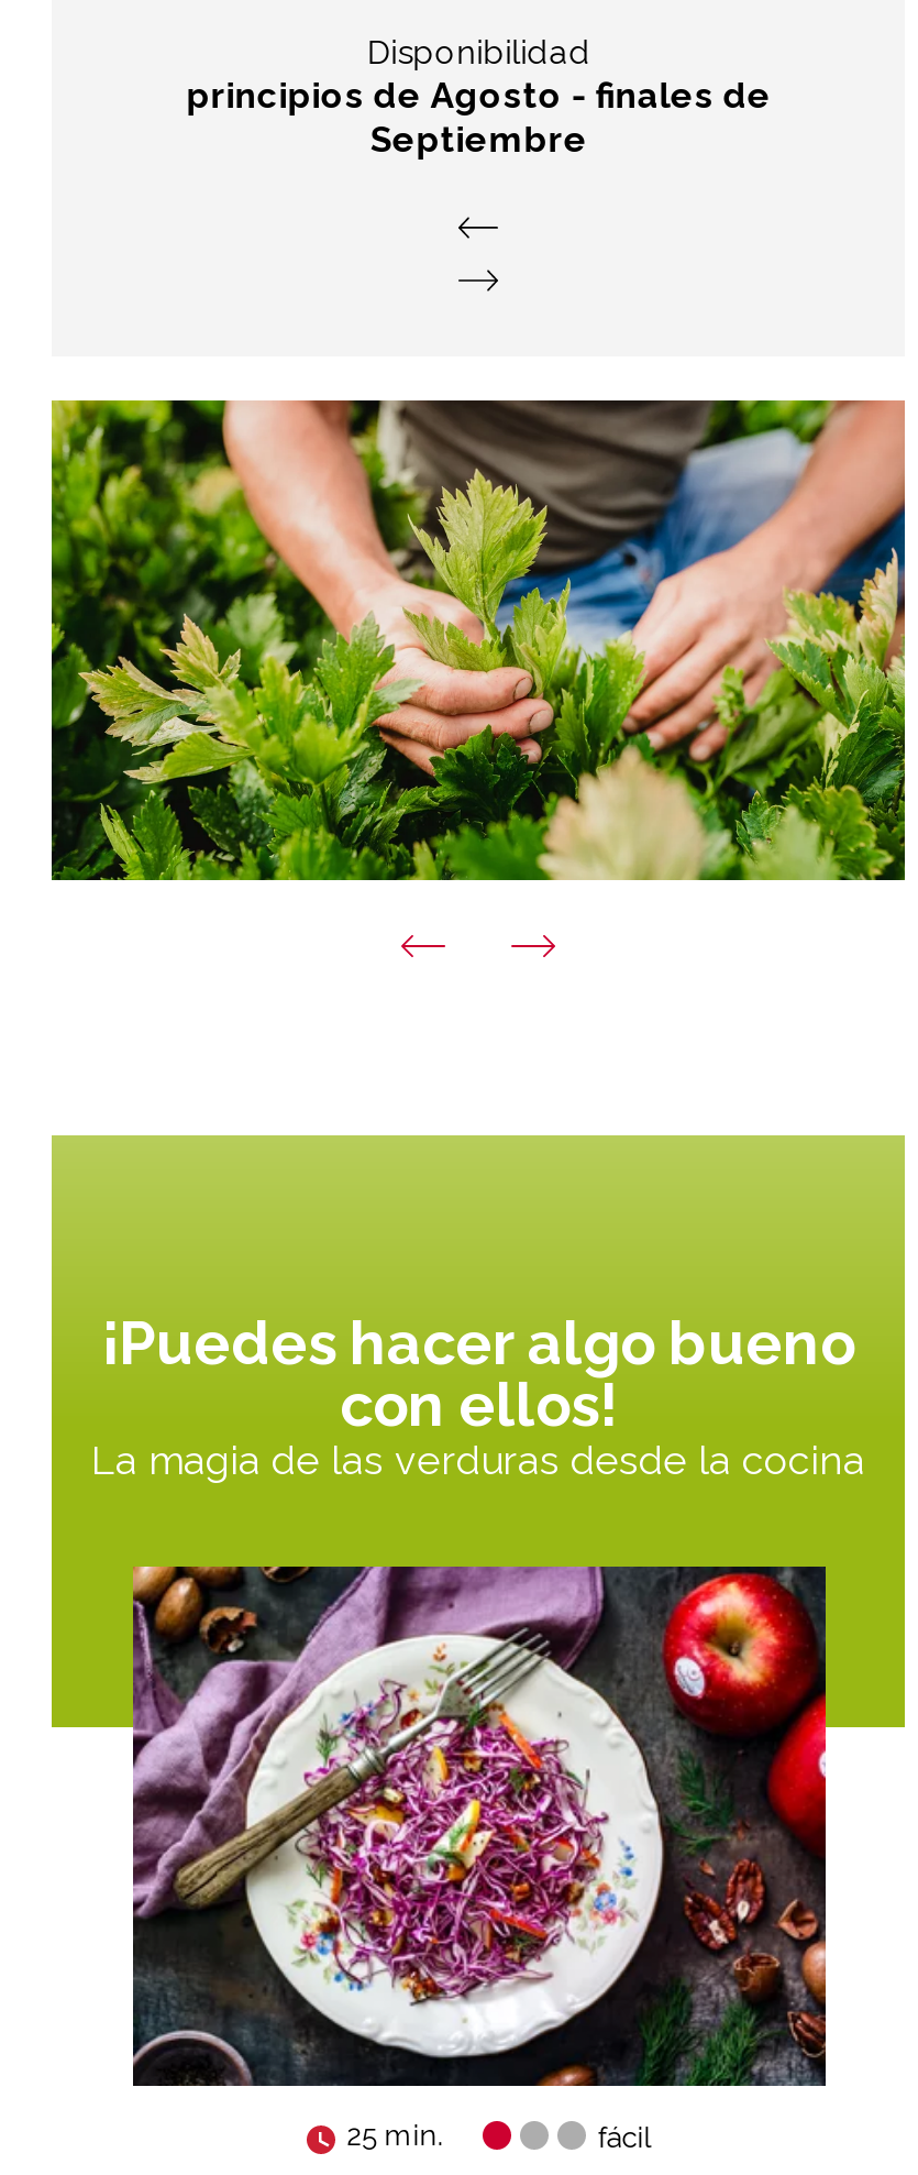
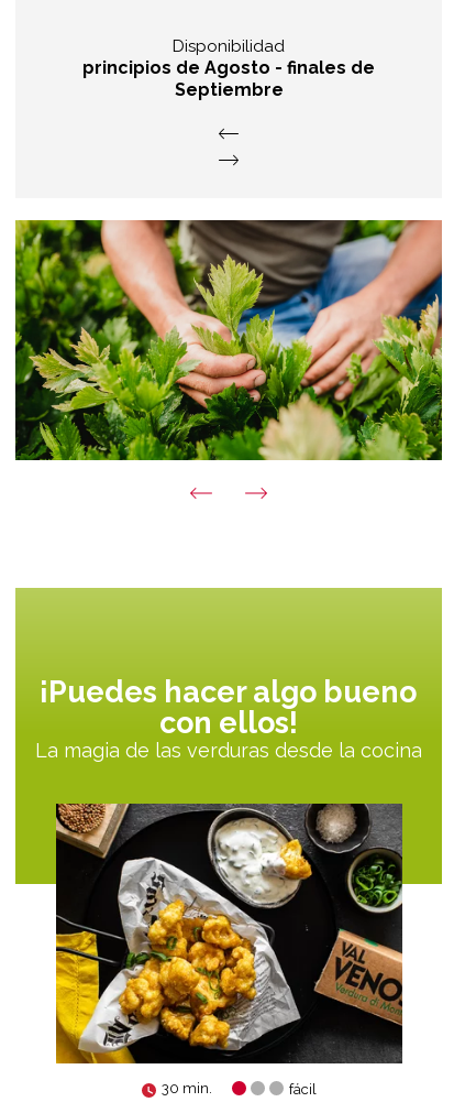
- [image]
- 25 min.
+ [image]
+ 30 min.
